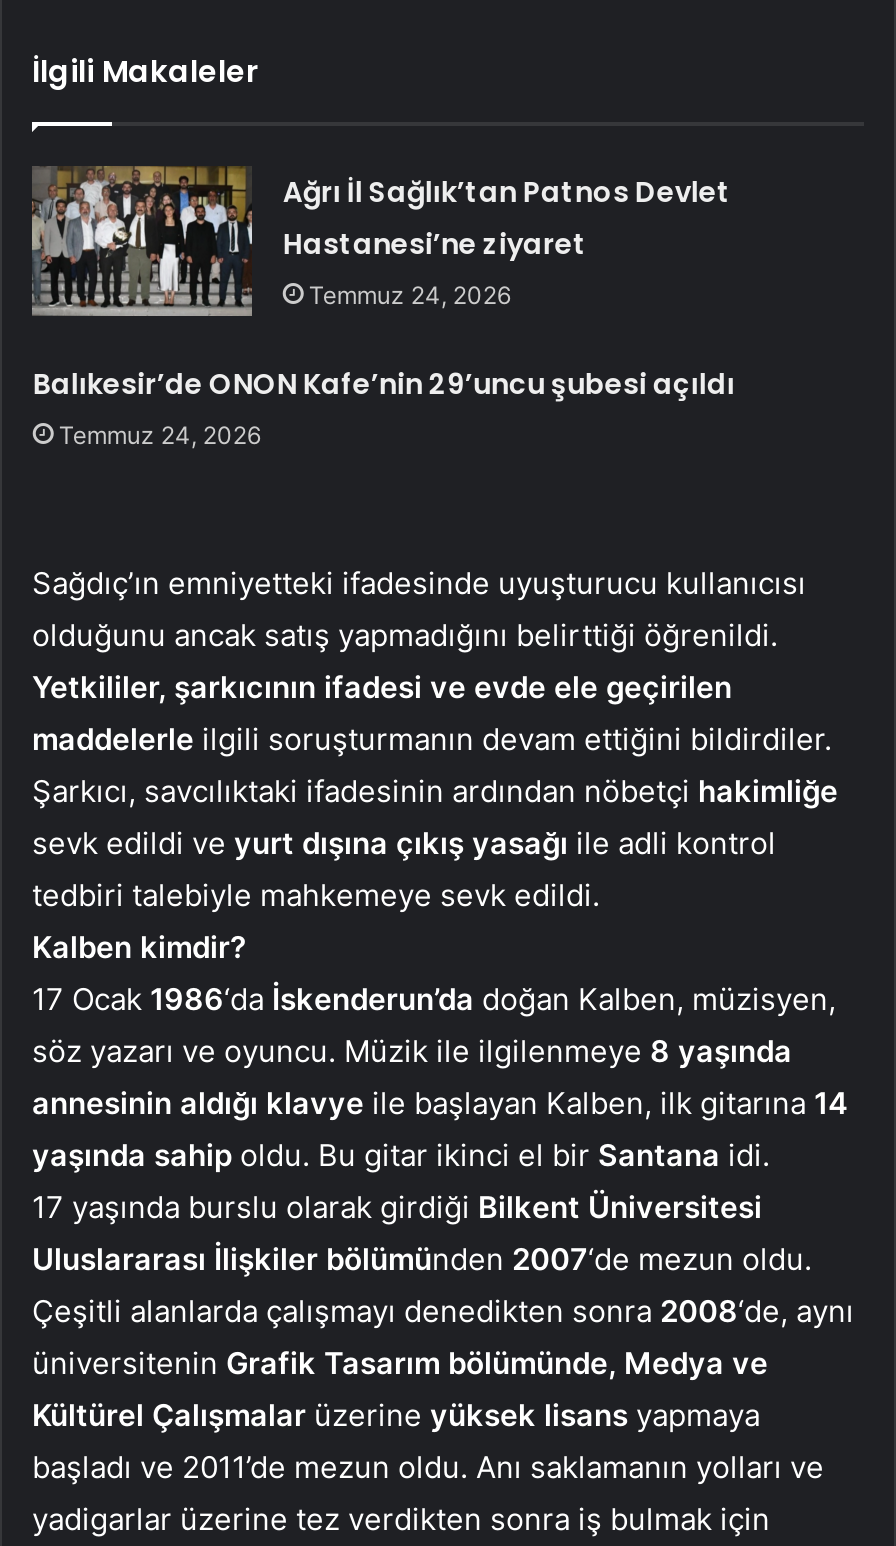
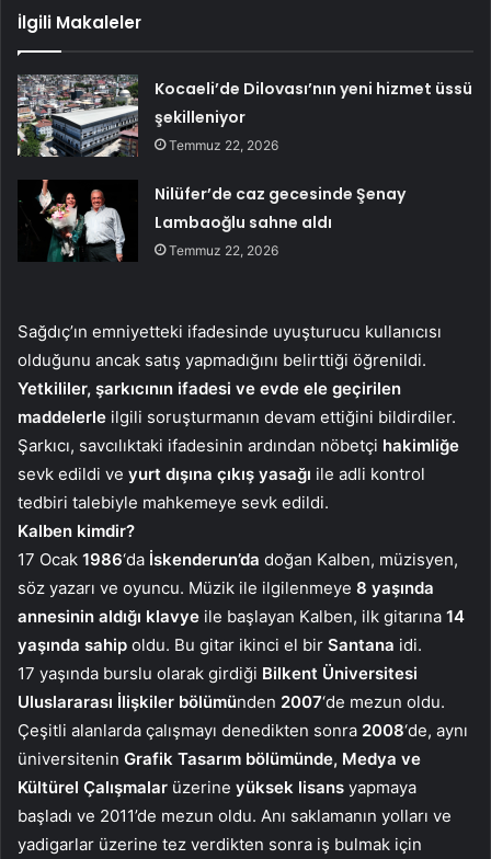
- [image]
- Ağrı İl Sağlık’tan Patnos Devlet
- Hastanesi’ne ziyaret
- Temmuz 24, 2026
+ [image]
+ Kocaeli’de Dilovası’nın yeni hizmet üssü
+ şekilleniyor
+ Temmuz 22, 2026

- Balıkesir’de ONON Kafe’nin 29’uncu şubesi açıldı
- Temmuz 24, 2026
+ Nilüfer’de caz gecesinde Şenay
+ Lambaoğlu sahne aldı
+ Temmuz 22, 2026
